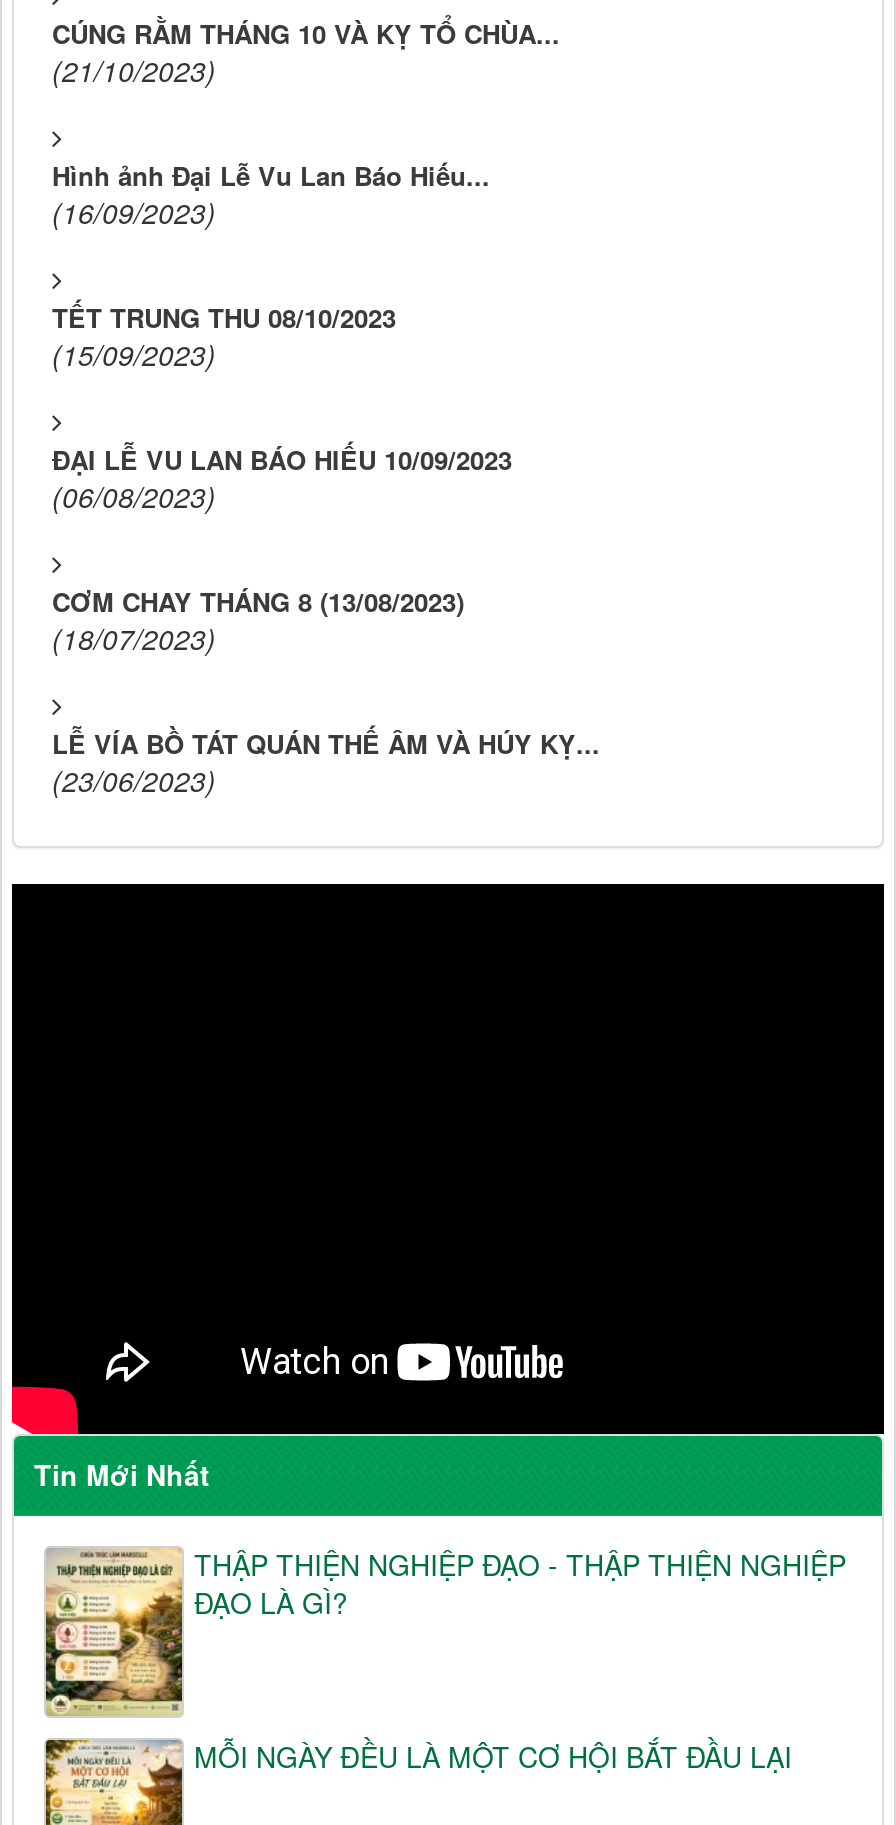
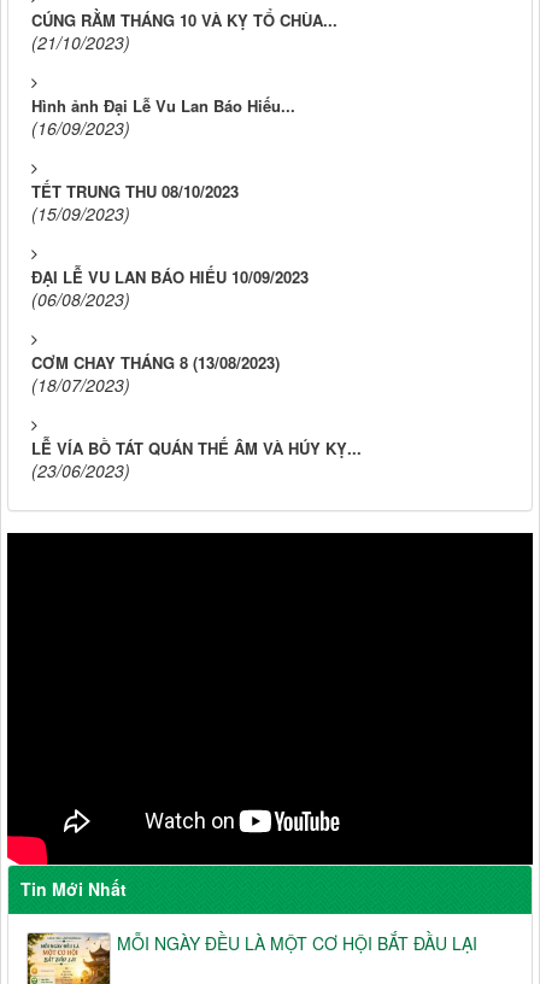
- [image]
- THẬP THIỆN NGHIỆP ĐẠO - THẬP THIỆN NGHIỆP
- ĐẠO LÀ GÌ?
